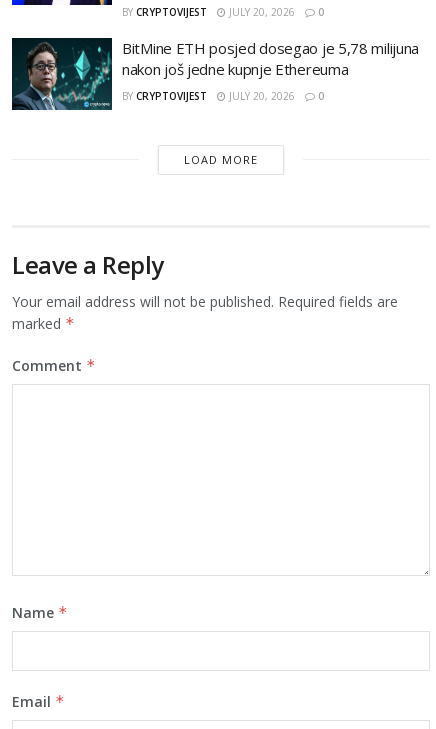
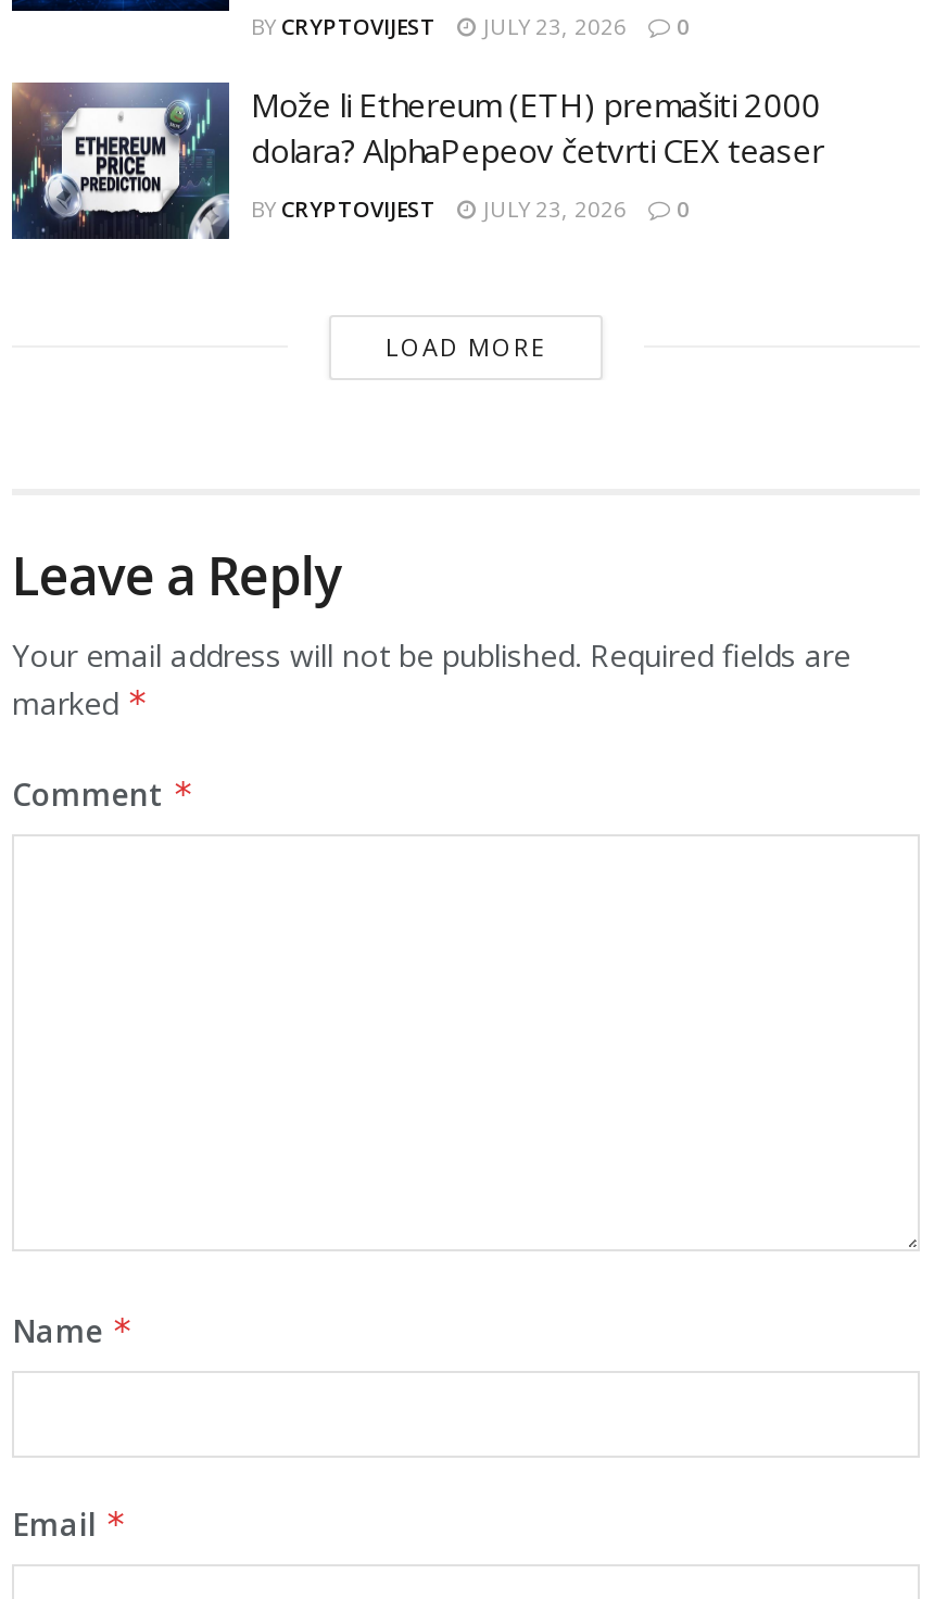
- BY CRYPTOVIJEST JULY 20, 2026 0
+ BY CRYPTOVIJEST JULY 23, 2026 0

- [image]
- BitMine ETH posjed dosegao je 5,78 milijuna
- nakon još jedne kupnje Ethereuma
+ [image]
+ Može li Ethereum (ETH) premašiti 2000
+ dolara? AlphaPepeov četvrti CEX teaser

- BY CRYPTOVIJEST JULY 20, 2026 0
+ BY CRYPTOVIJEST JULY 23, 2026 0
